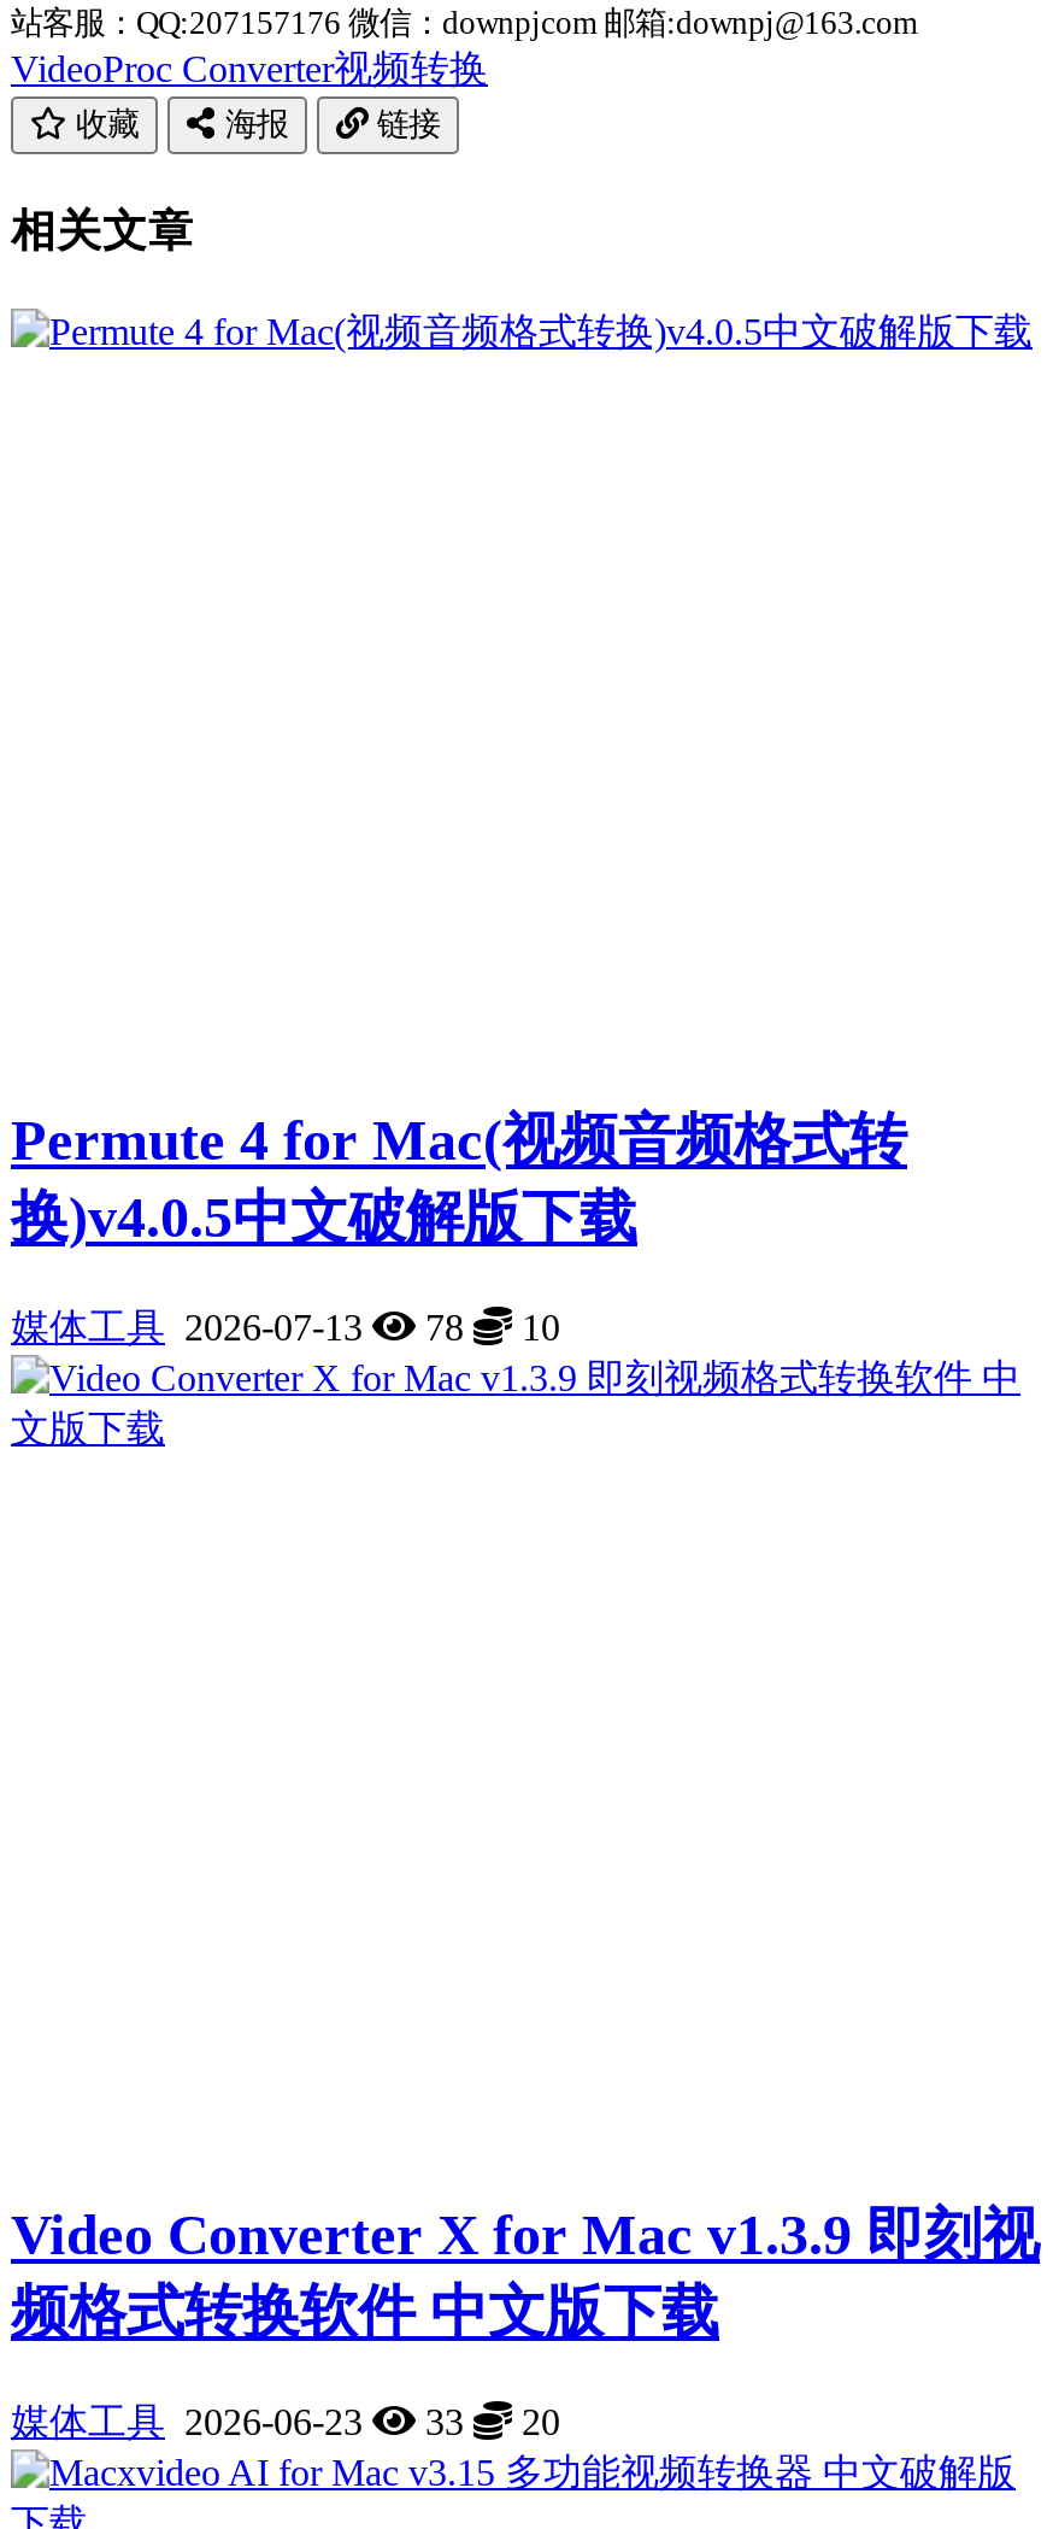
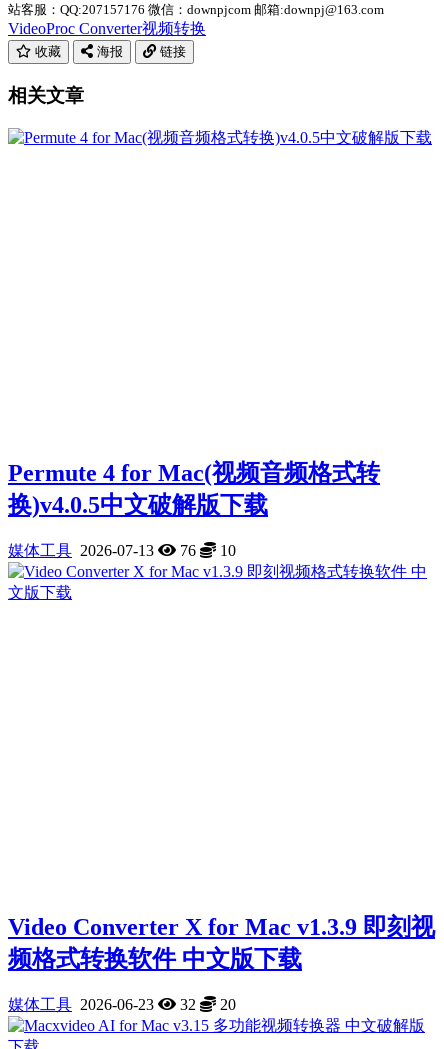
- 媒体工具 2026-07-13 78 10
+ 媒体工具 2026-07-13 76 10

- 媒体工具 2026-06-23 33 20
+ 媒体工具 2026-06-23 32 20
